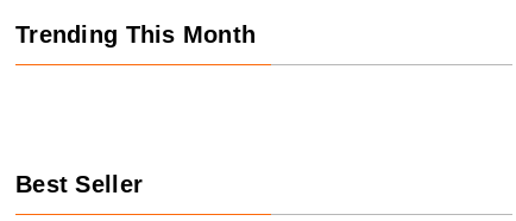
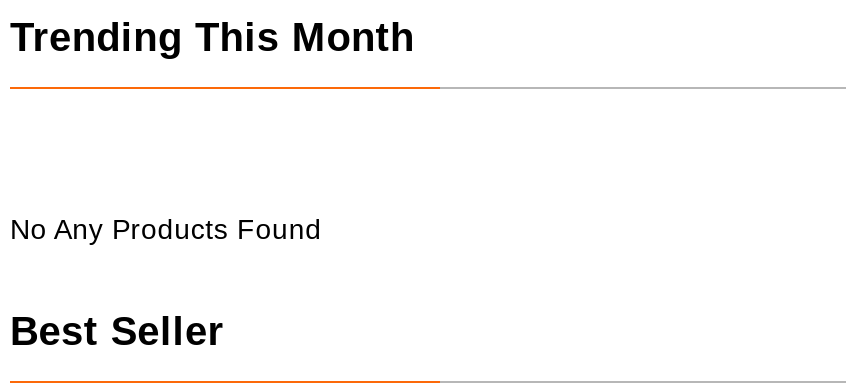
+ No Any Products Found
